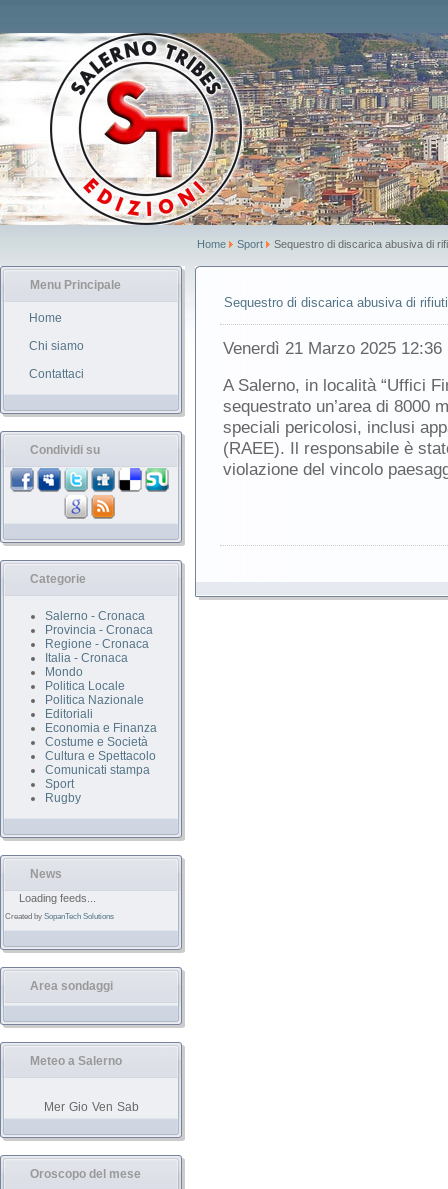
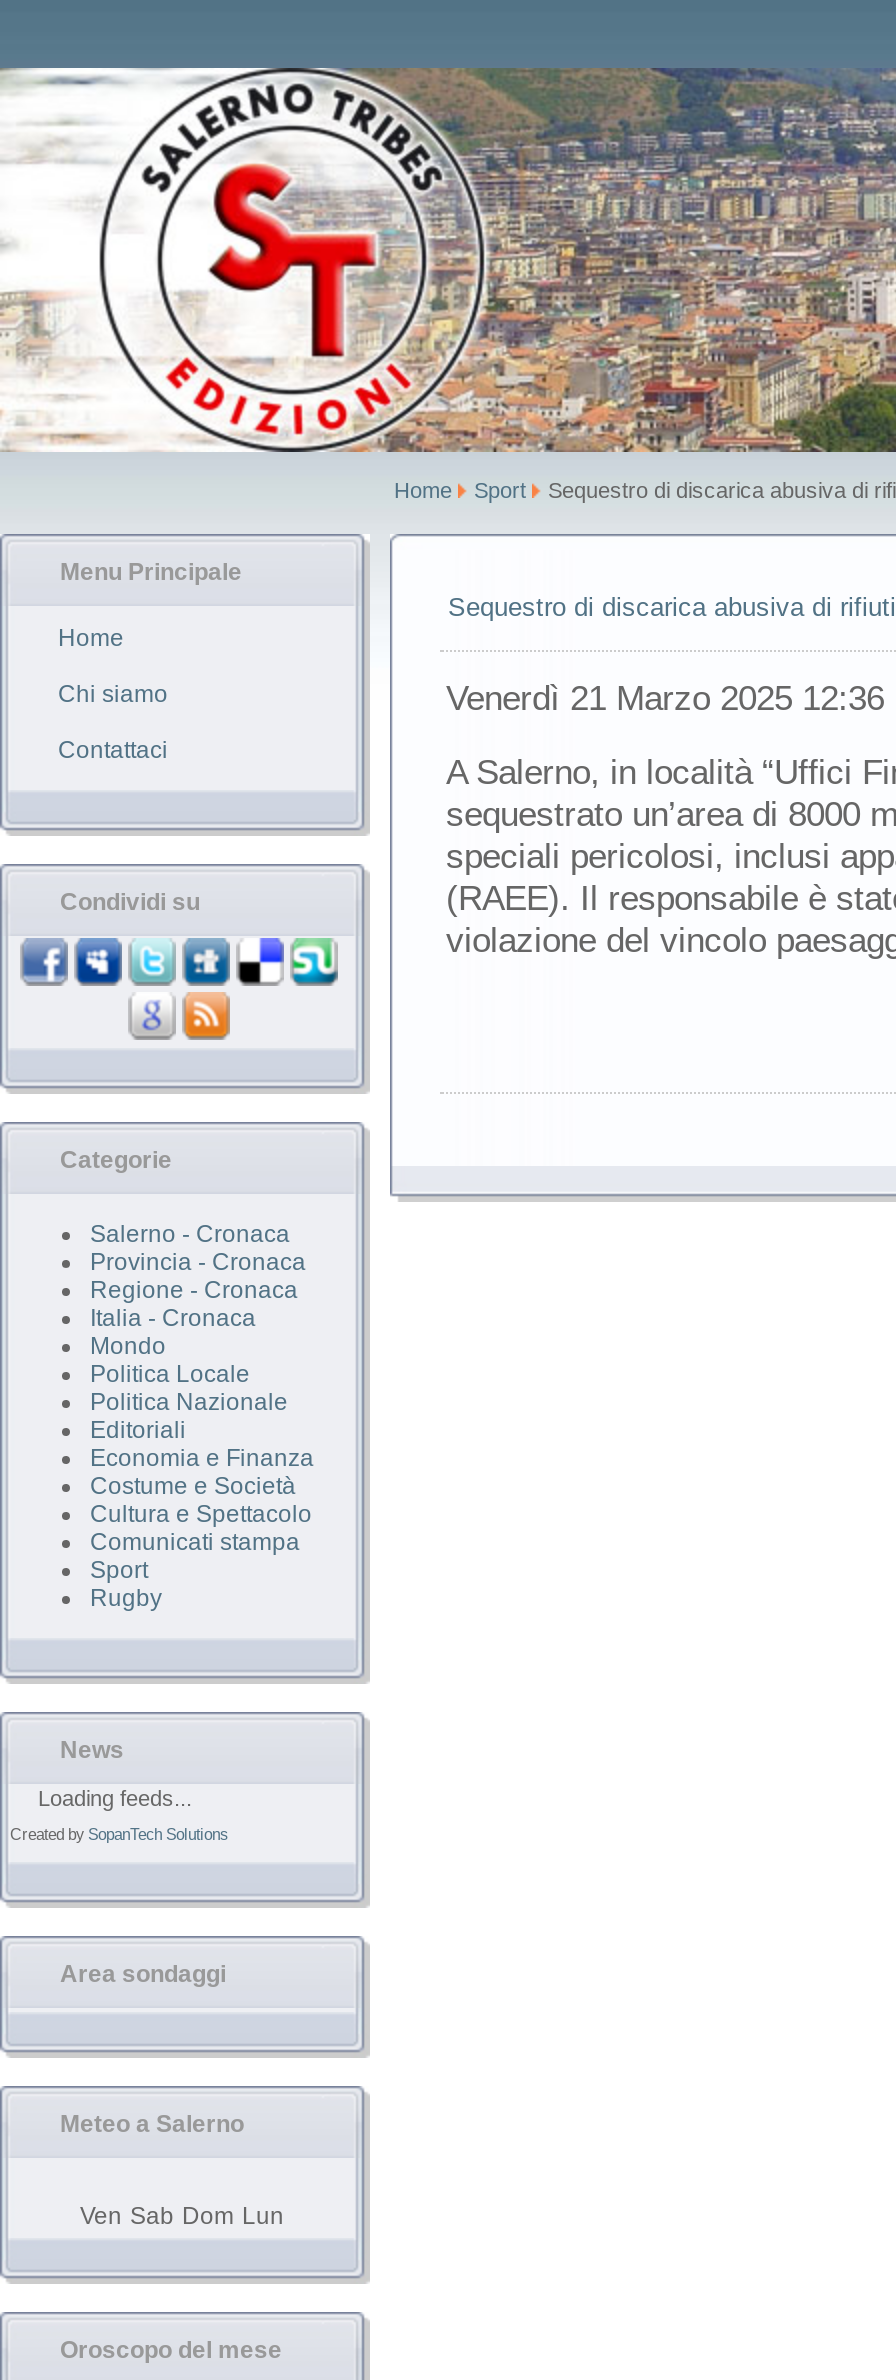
- Mer Gio Ven Sab
+ Ven Sab Dom Lun
